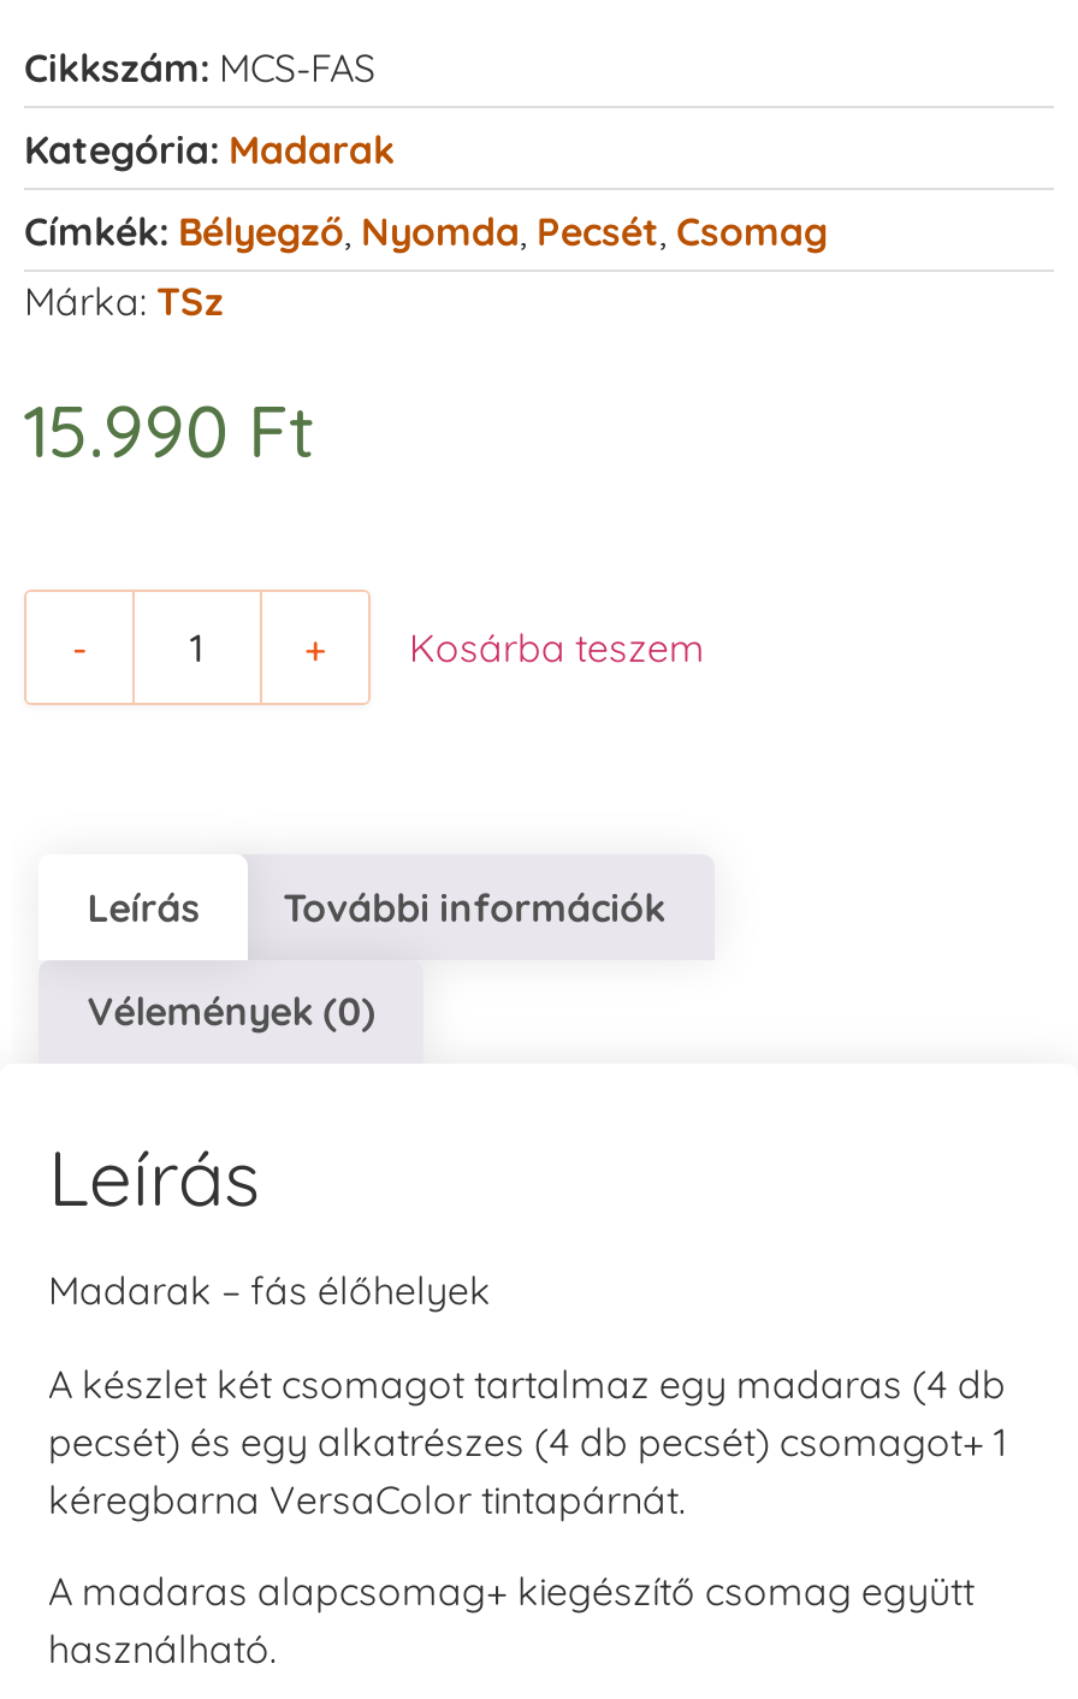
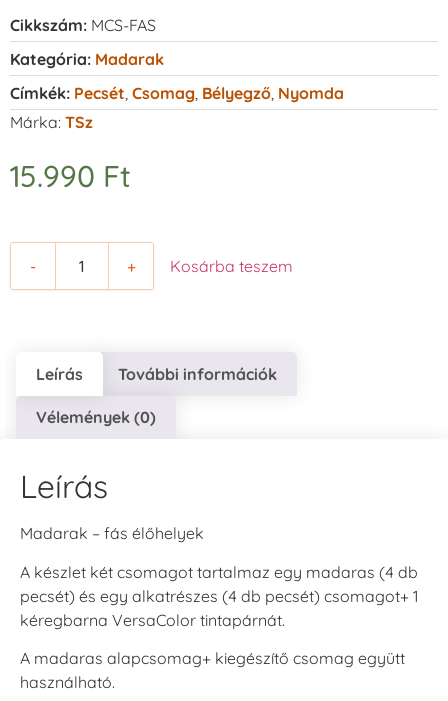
- Címkék: Bélyegző, Nyomda, Pecsét, Csomag
+ Címkék: Pecsét, Csomag, Bélyegző, Nyomda
